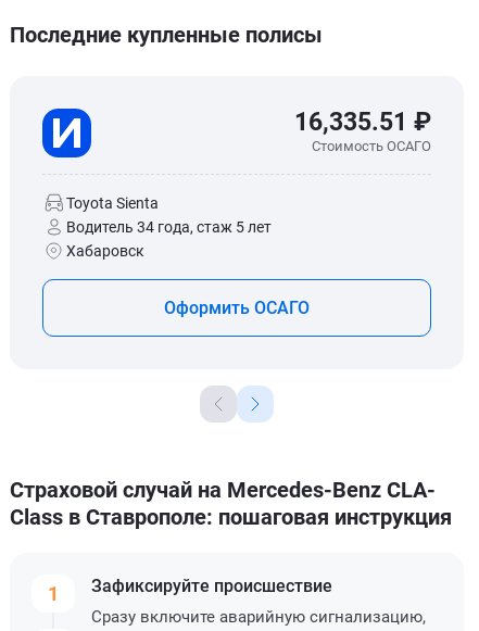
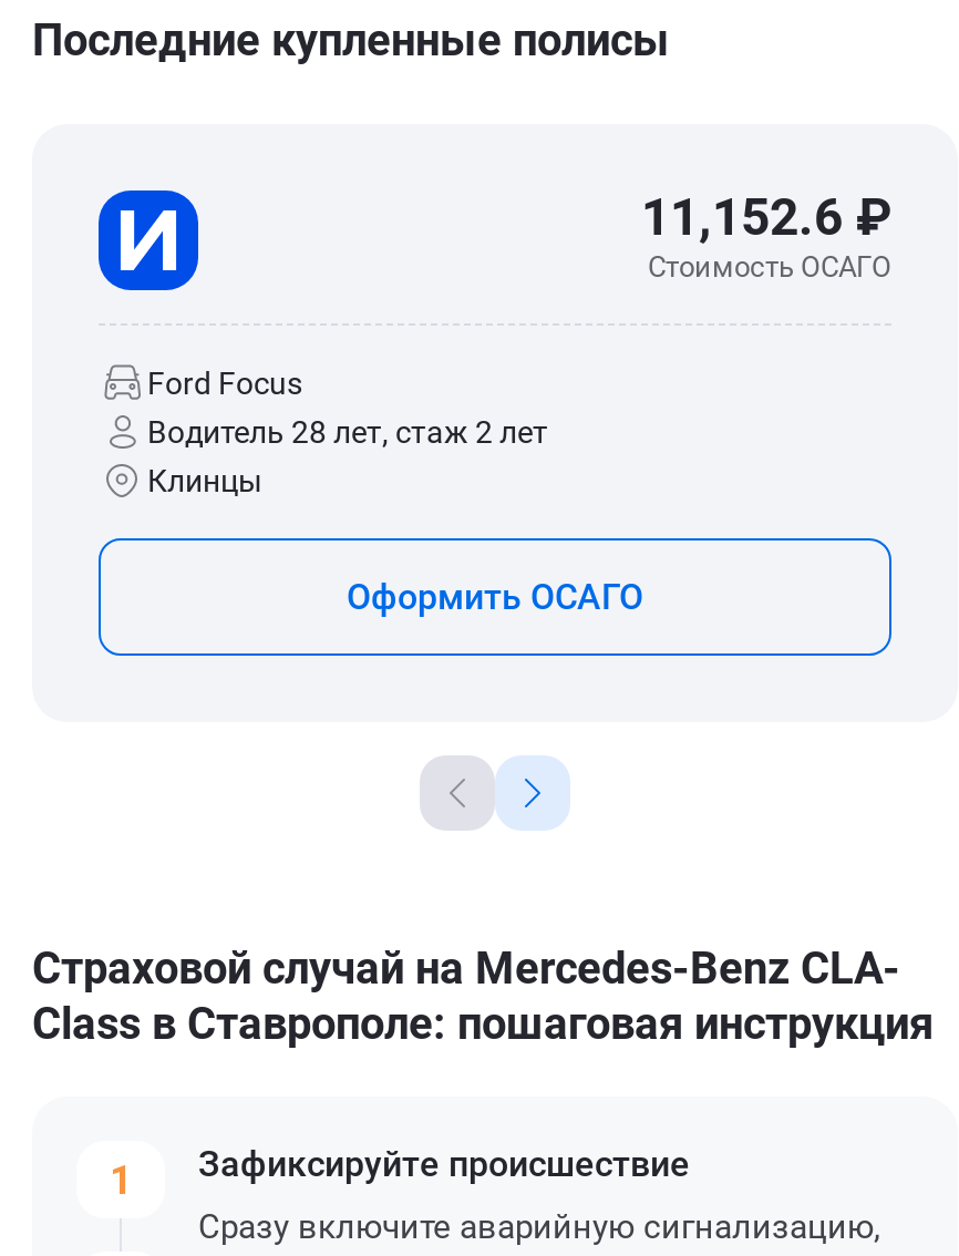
- 16,335.51 ₽
+ 11,152.6 ₽

- Toyota Sienta
- Водитель 34 года, стаж 5 лет
- Хабаровск
+ Ford Focus
+ Водитель 28 лет, стаж 2 лет
+ Клинцы
